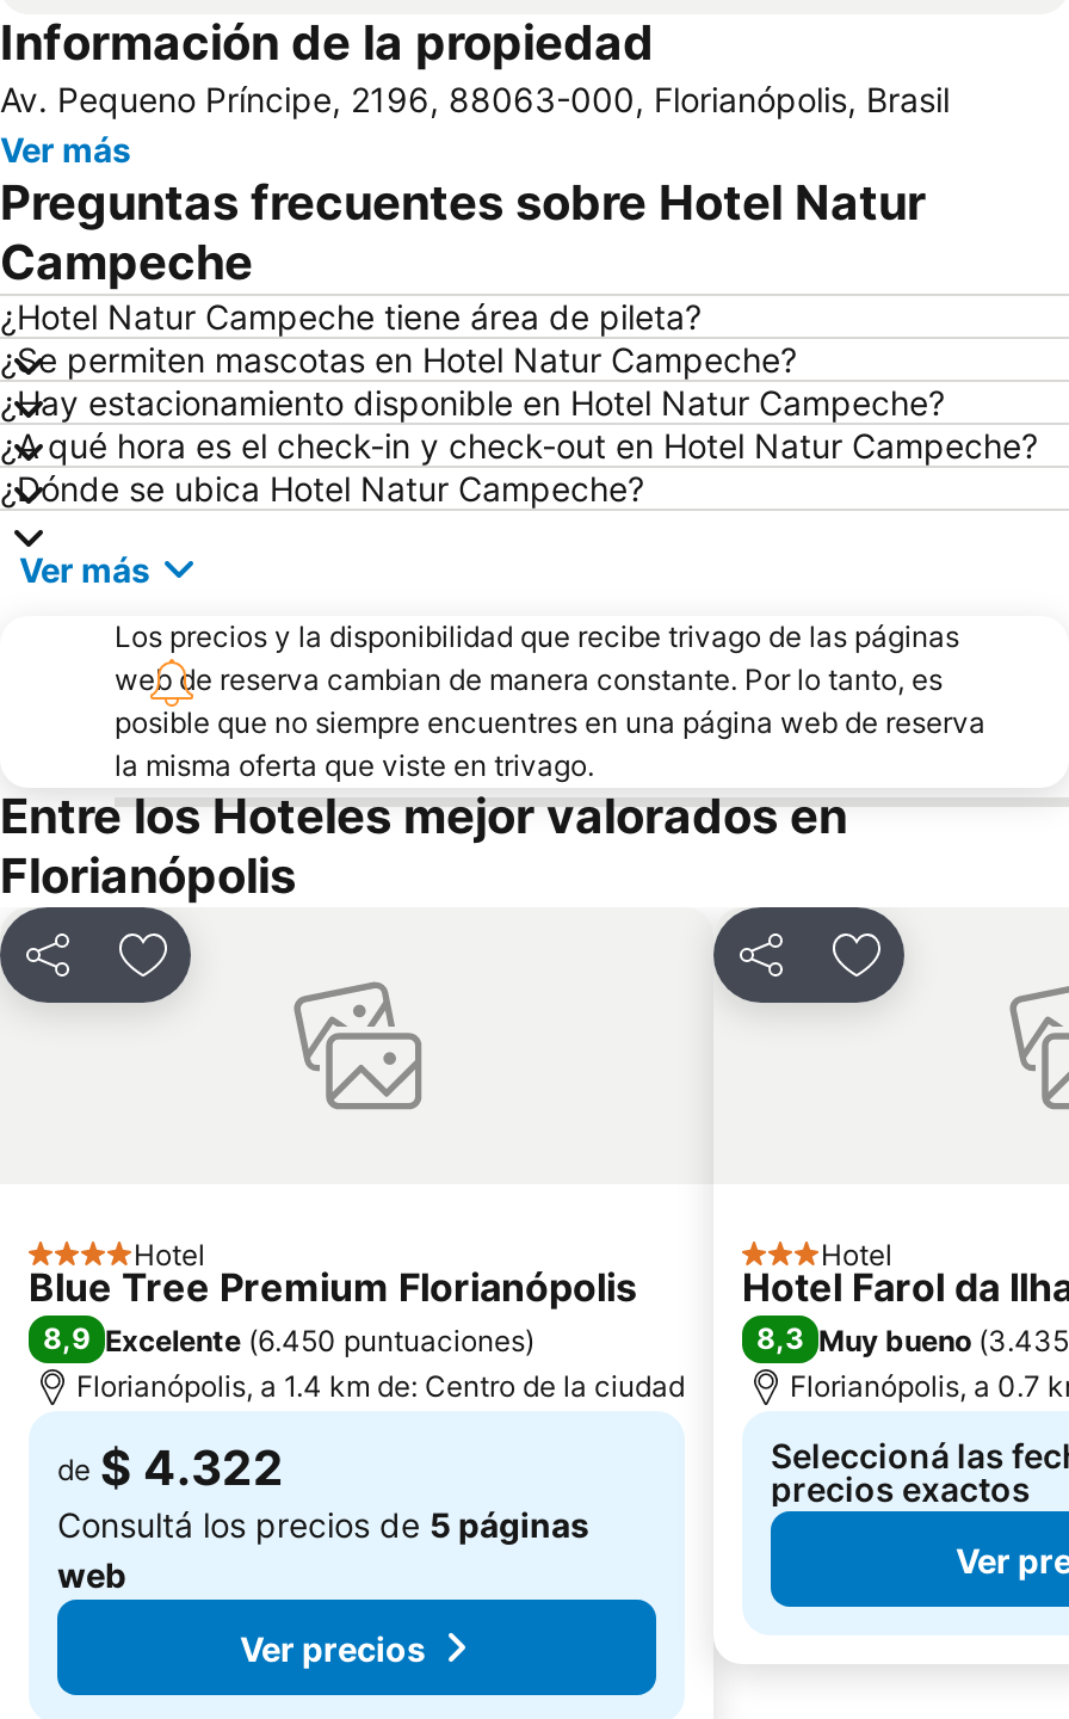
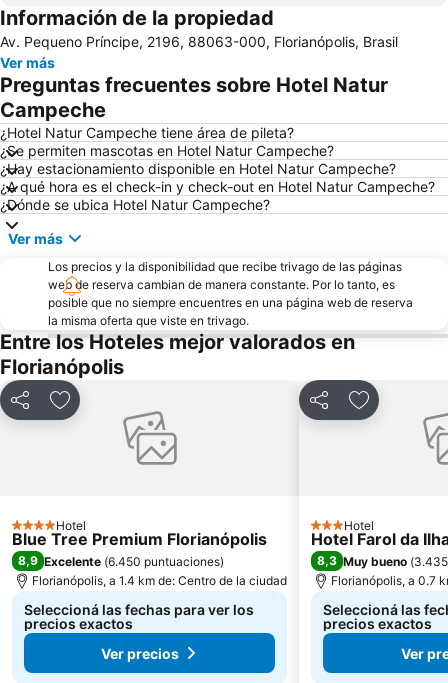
- de $ 4.322
- Consultá los precios de 5 páginas
- web
+ Seleccioná las fechas para ver los
+ precios exactos
